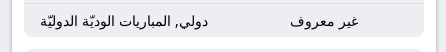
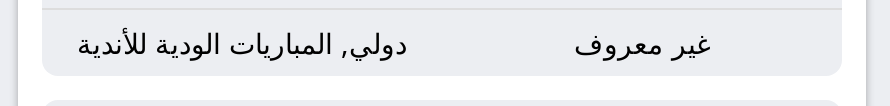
- دولي, المباريات الوديّة الدوليّة
+ دولي, المباريات الودية للأندية
